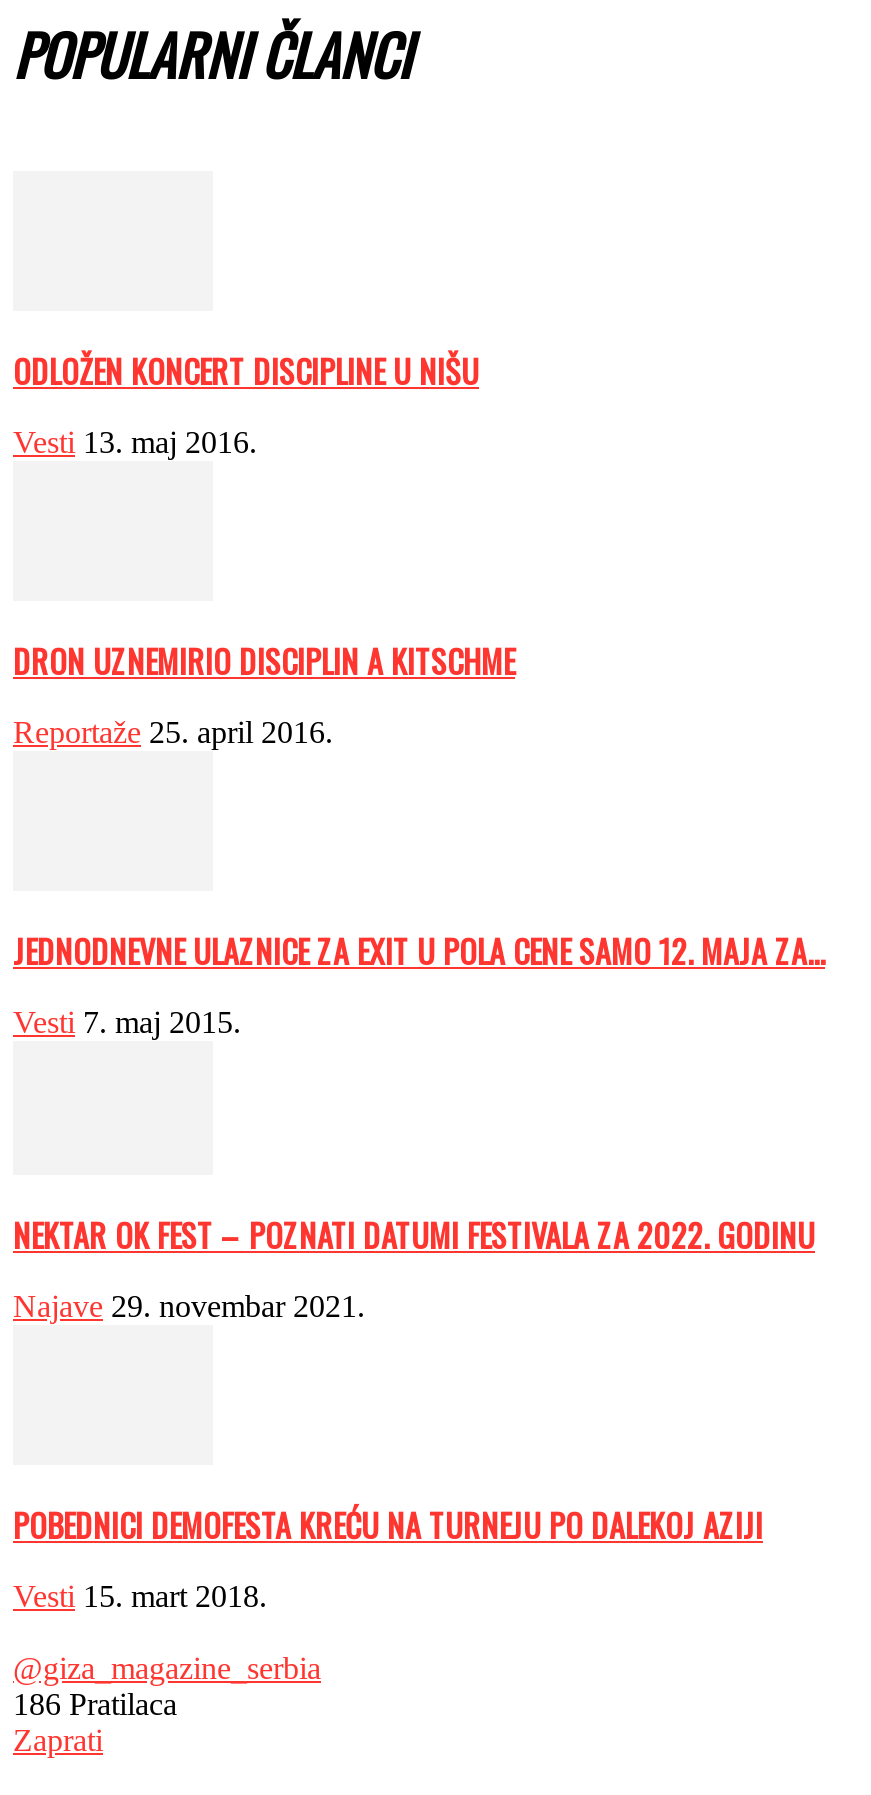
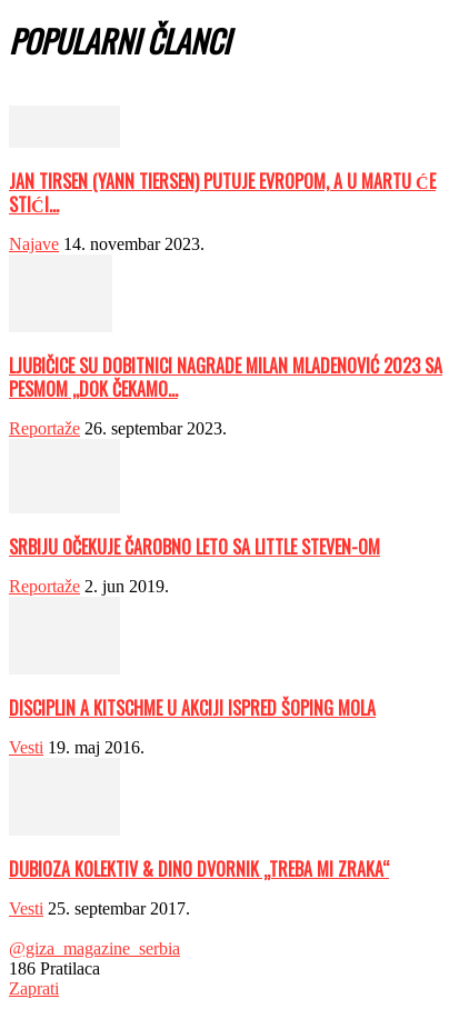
- ODLOŽEN KONCERT DISCIPLINE U NIŠU
+ JAN TIRSEN (YANN TIERSEN) PUTUJE EVROPOM, A U MARTU ĆE
+ STIĆI...

- Vesti 13. maj 2016.
+ Najave 14. novembar 2023.

- DRON UZNEMIRIO DISCIPLIN A KITSCHME
+ LJUBIČICE SU DOBITNICI NAGRADE MILAN MLADENOVIĆ 2023 SA
+ PESMOM ,,DOK ČEKAMO...

- Reportaže 25. april 2016.
+ Reportaže 26. septembar 2023.

- JEDNODNEVNE ULAZNICE ZA EXIT U POLA CENE SAMO 12. MAJA ZA...
+ SRBIJU OČEKUJE ČAROBNO LETO SA LITTLE STEVEN-OM

- Vesti 7. maj 2015.
+ Reportaže 2. jun 2019.

- NEKTAR OK FEST – POZNATI DATUMI FESTIVALA ZA 2022. GODINU
+ DISCIPLIN A KITSCHME U AKCIJI ISPRED ŠOPING MOLA

- Najave 29. novembar 2021.
+ Vesti 19. maj 2016.

- POBEDNICI DEMOFESTA KREĆU NA TURNEJU PO DALEKOJ AZIJI
+ DUBIOZA KOLEKTIV & DINO DVORNIK „TREBA MI ZRAKA“

- Vesti 15. mart 2018.
+ Vesti 25. septembar 2017.
